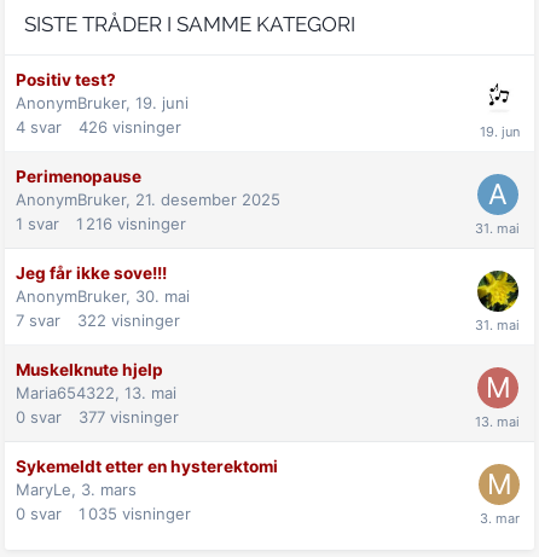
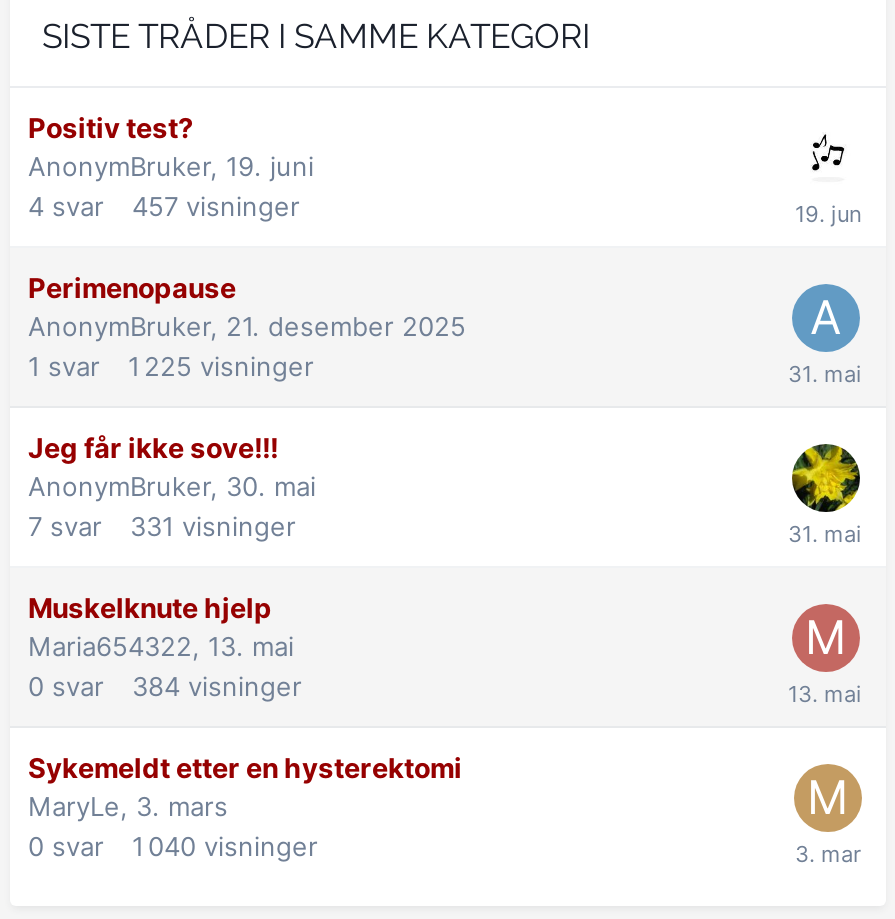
- 4 svar 426 visninger
+ 4 svar 457 visninger

- 1 svar 1 216 visninger
+ 1 svar 1 225 visninger

- 7 svar 322 visninger
+ 7 svar 331 visninger

- 0 svar 377 visninger
+ 0 svar 384 visninger

- 0 svar 1 035 visninger
+ 0 svar 1 040 visninger
